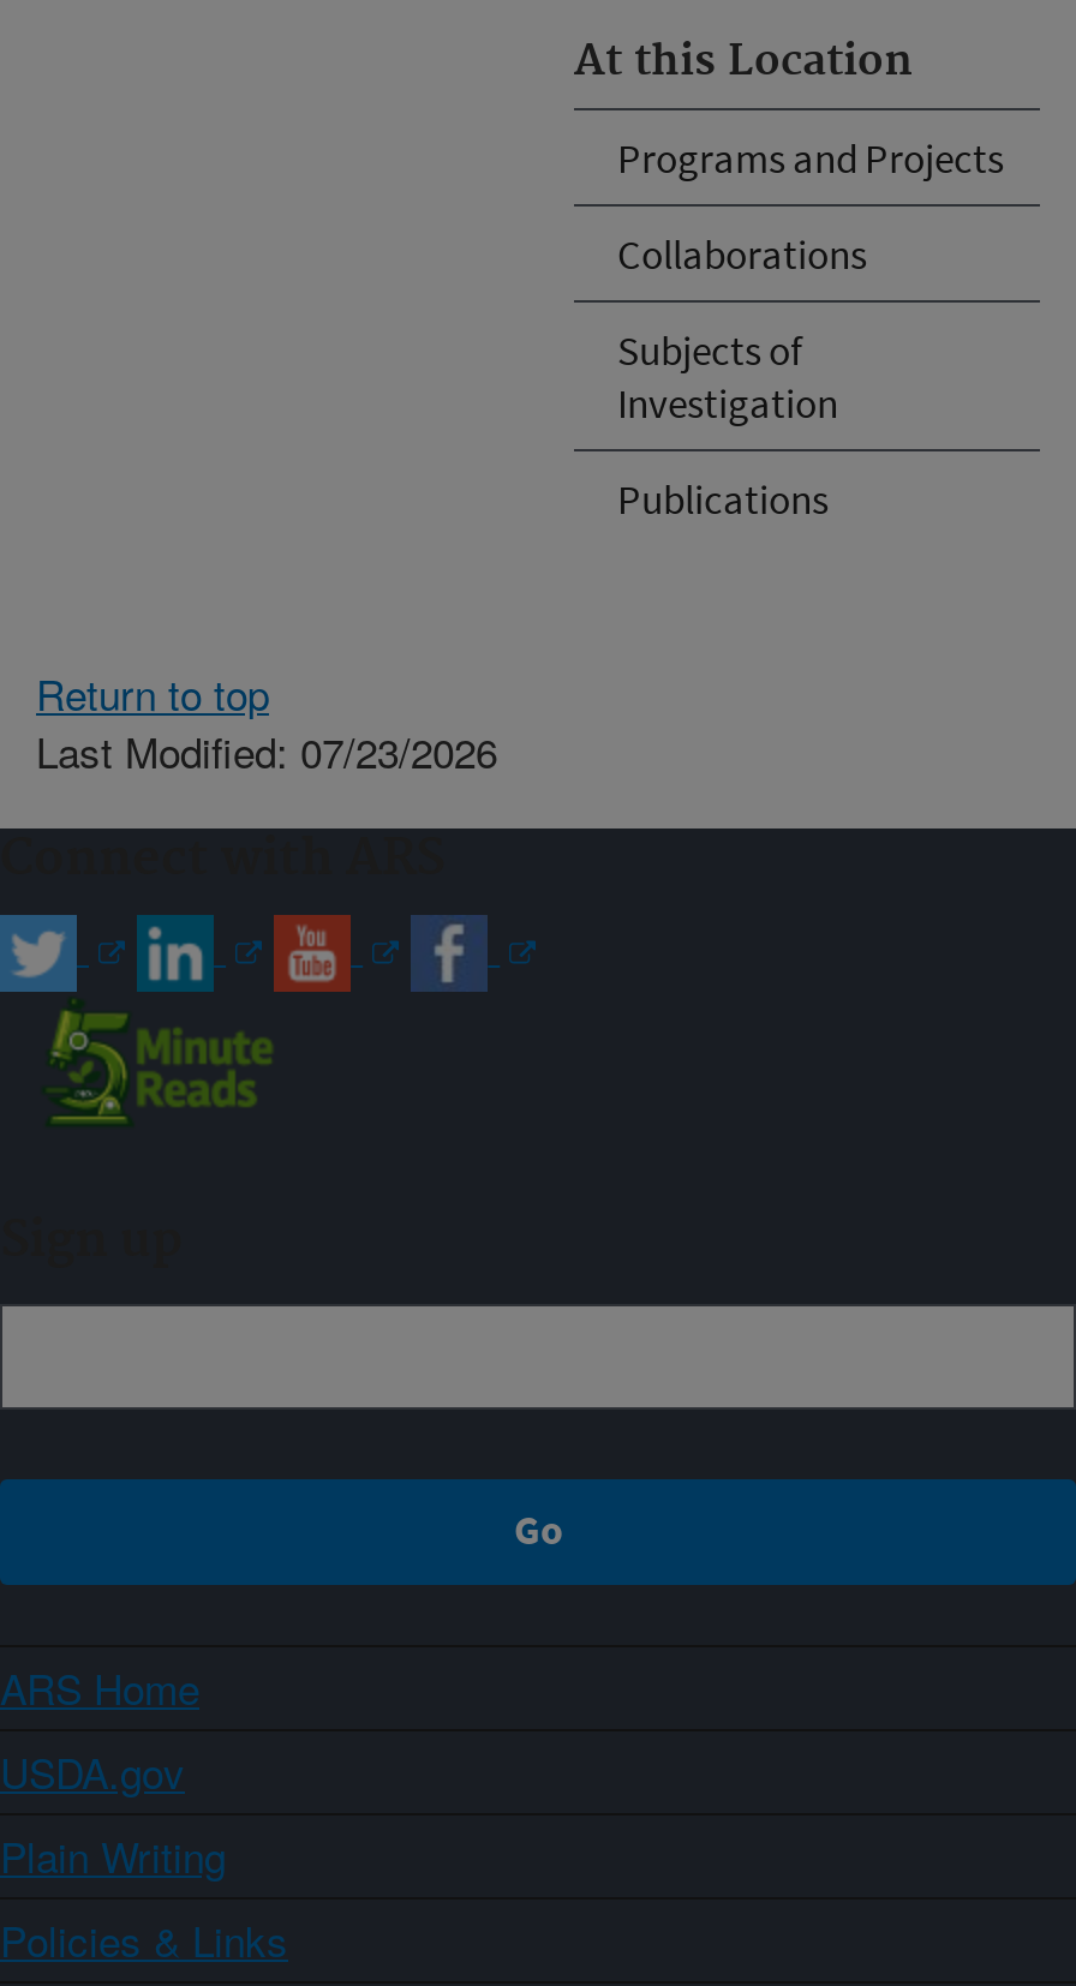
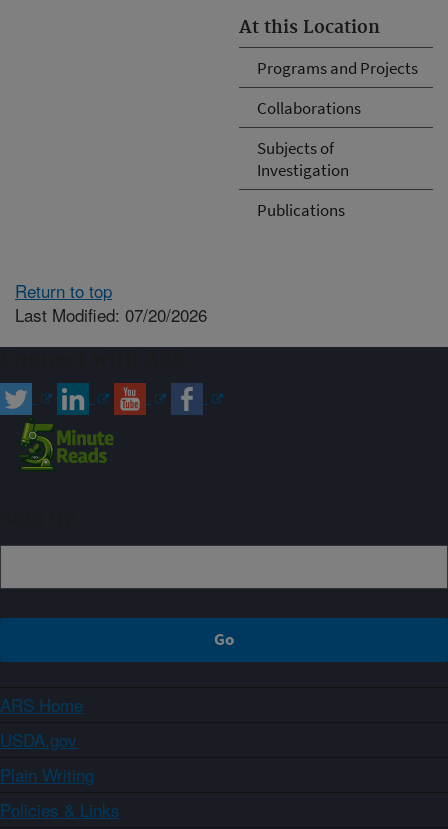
- Last Modified: 07/23/2026
+ Last Modified: 07/20/2026
